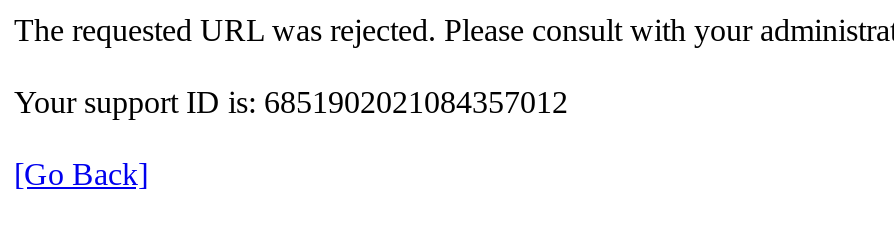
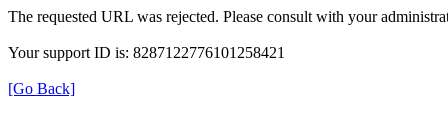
- Your support ID is: 6851902021084357012
+ Your support ID is: 8287122776101258421
